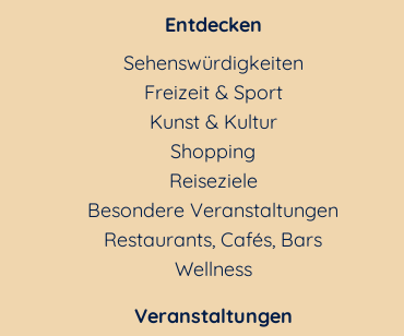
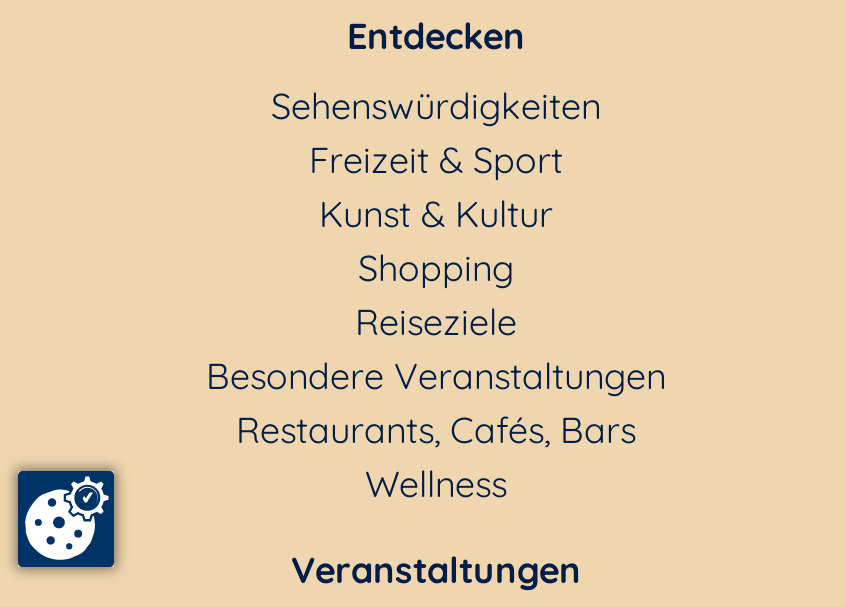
+ [image]
